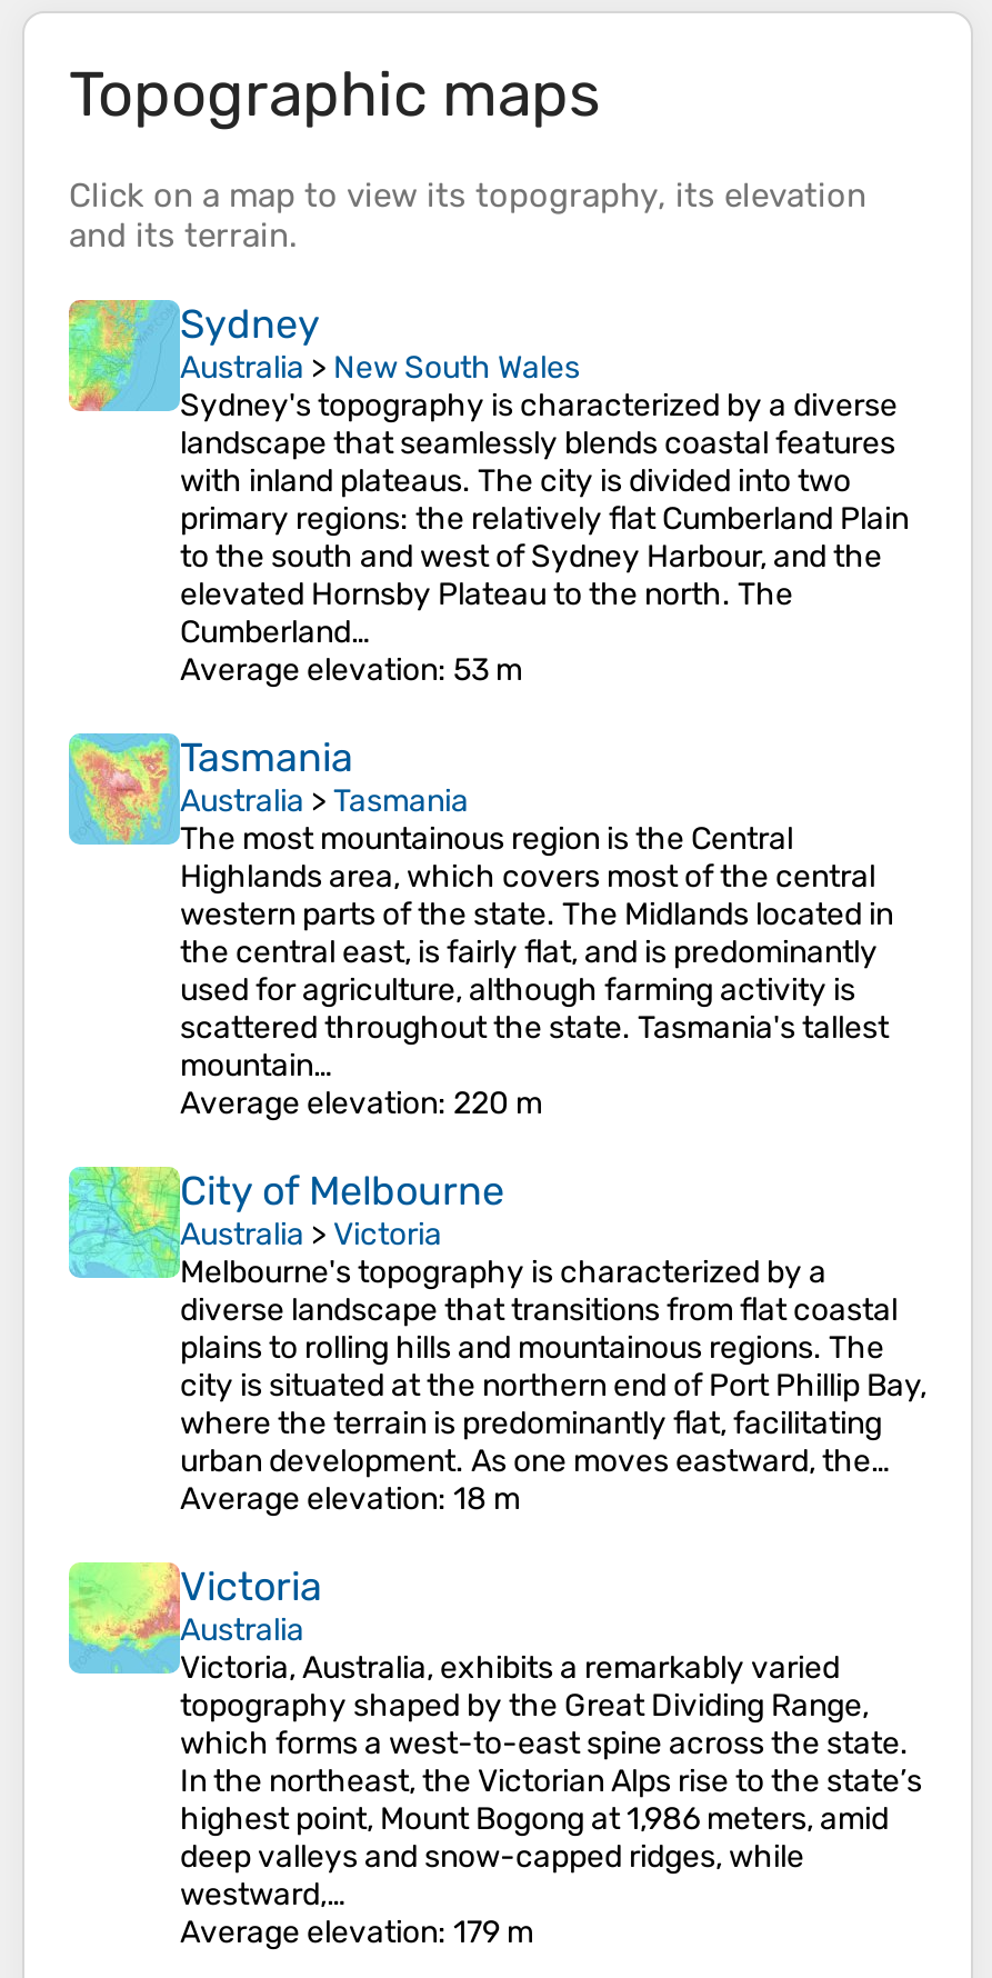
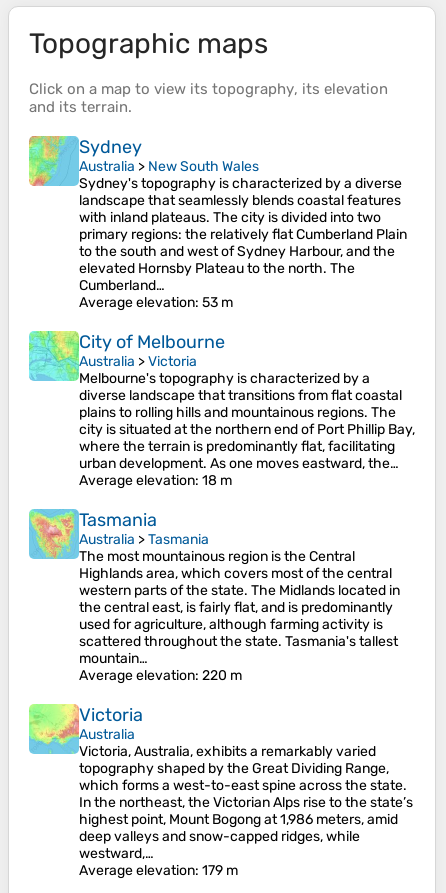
moved down: [image] | Tasmania | Australia > Tasmania | ... | mountain… | Average elevation: 220 m

moved up: [image] | City of Melbourne | Australia > Victoria | ... | urban development. As one moves eastward, the… | Average elevation: 18 m
